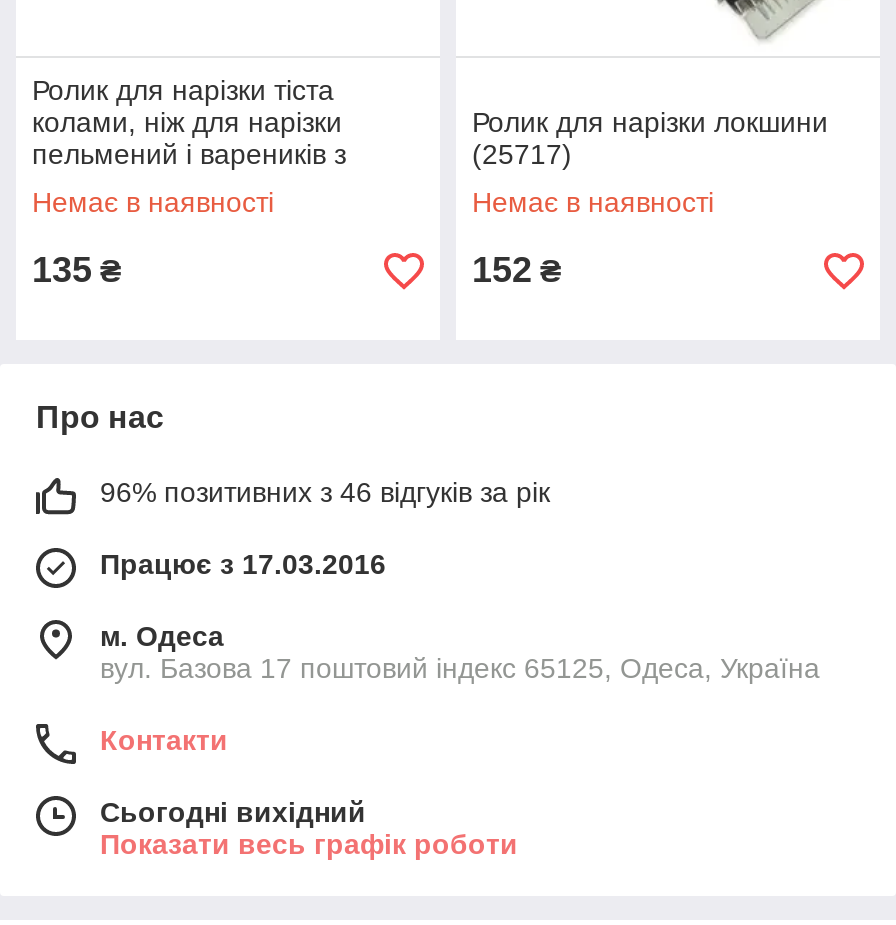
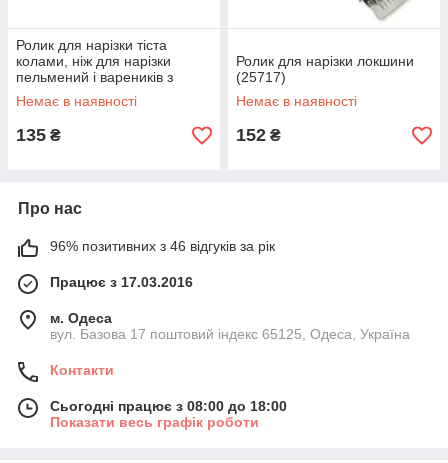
- Сьогодні вихідний
+ Сьогодні працює з 08:00 до 18:00
